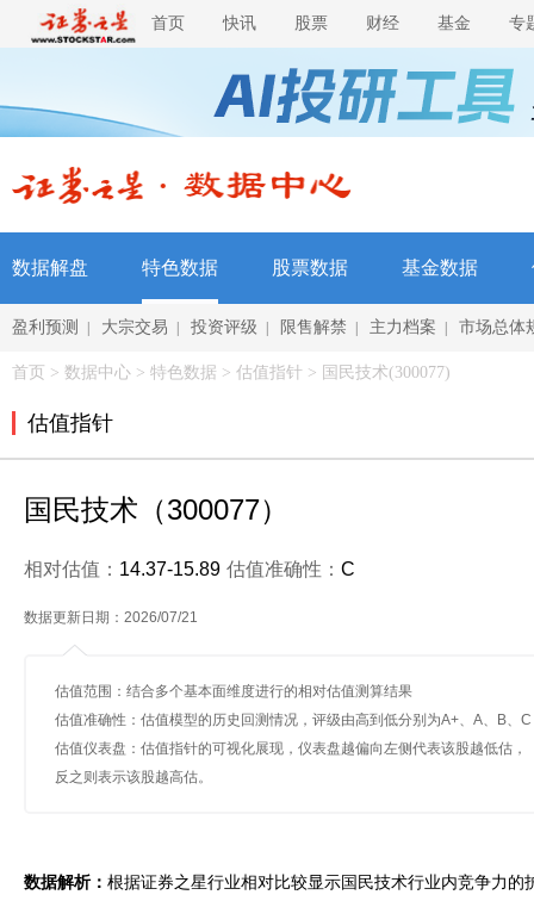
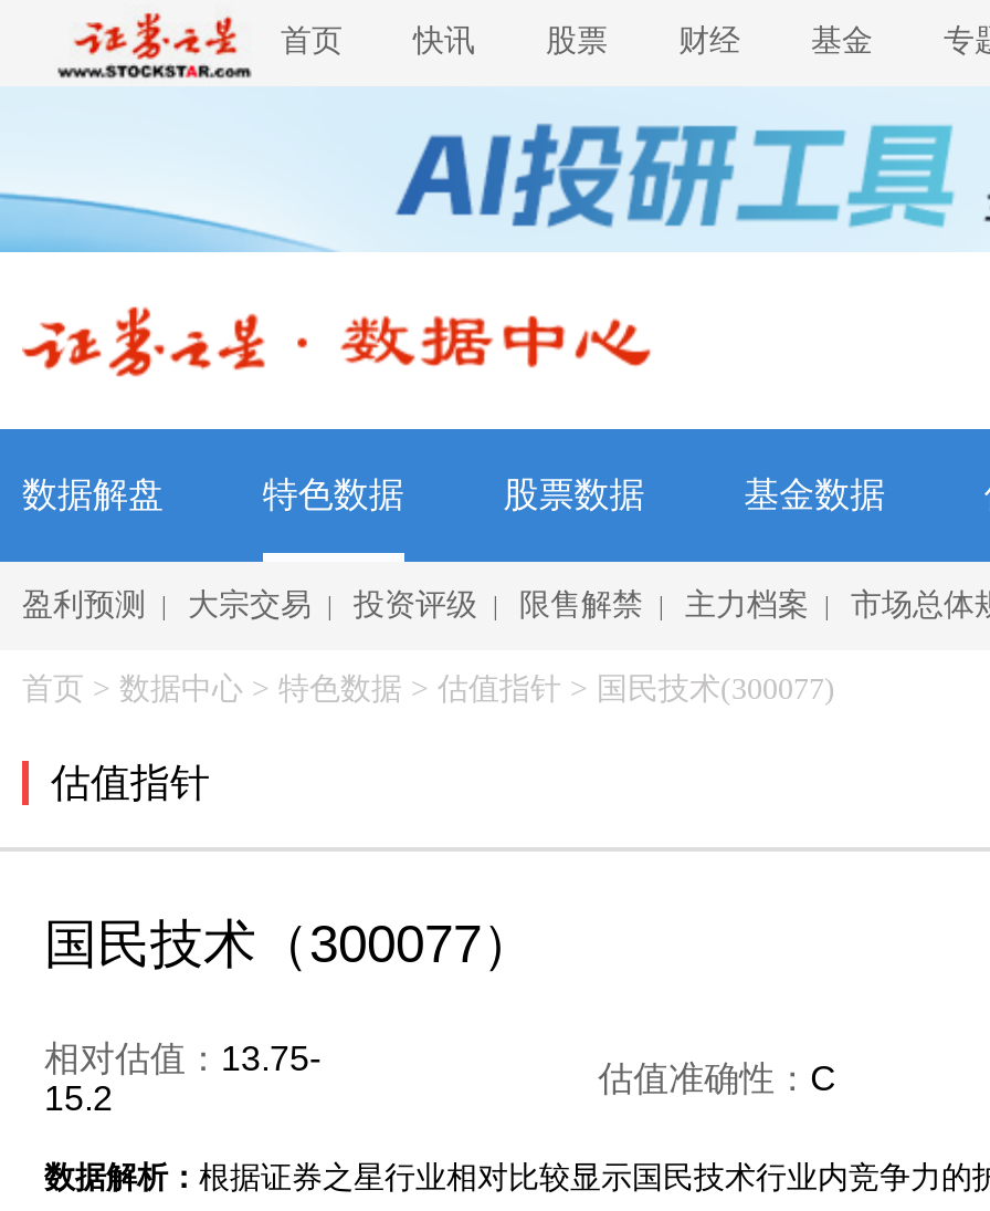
- 相对估值：14.37-15.89 估值准确性：C
- 数据更新日期：2026/07/21
+ 相对估值：13.75-
+ 15.2

- 估值范围：结合多个基本面维度进行的相对估值测算结果
- 估值准确性：估值模型的历史回测情况，评级由高到低分别为A+、A、B、C
- 估值仪表盘：估值指针的可视化展现，仪表盘越偏向左侧代表该股越低估，
- 反之则表示该股越高估。
+ 估值准确性：C
